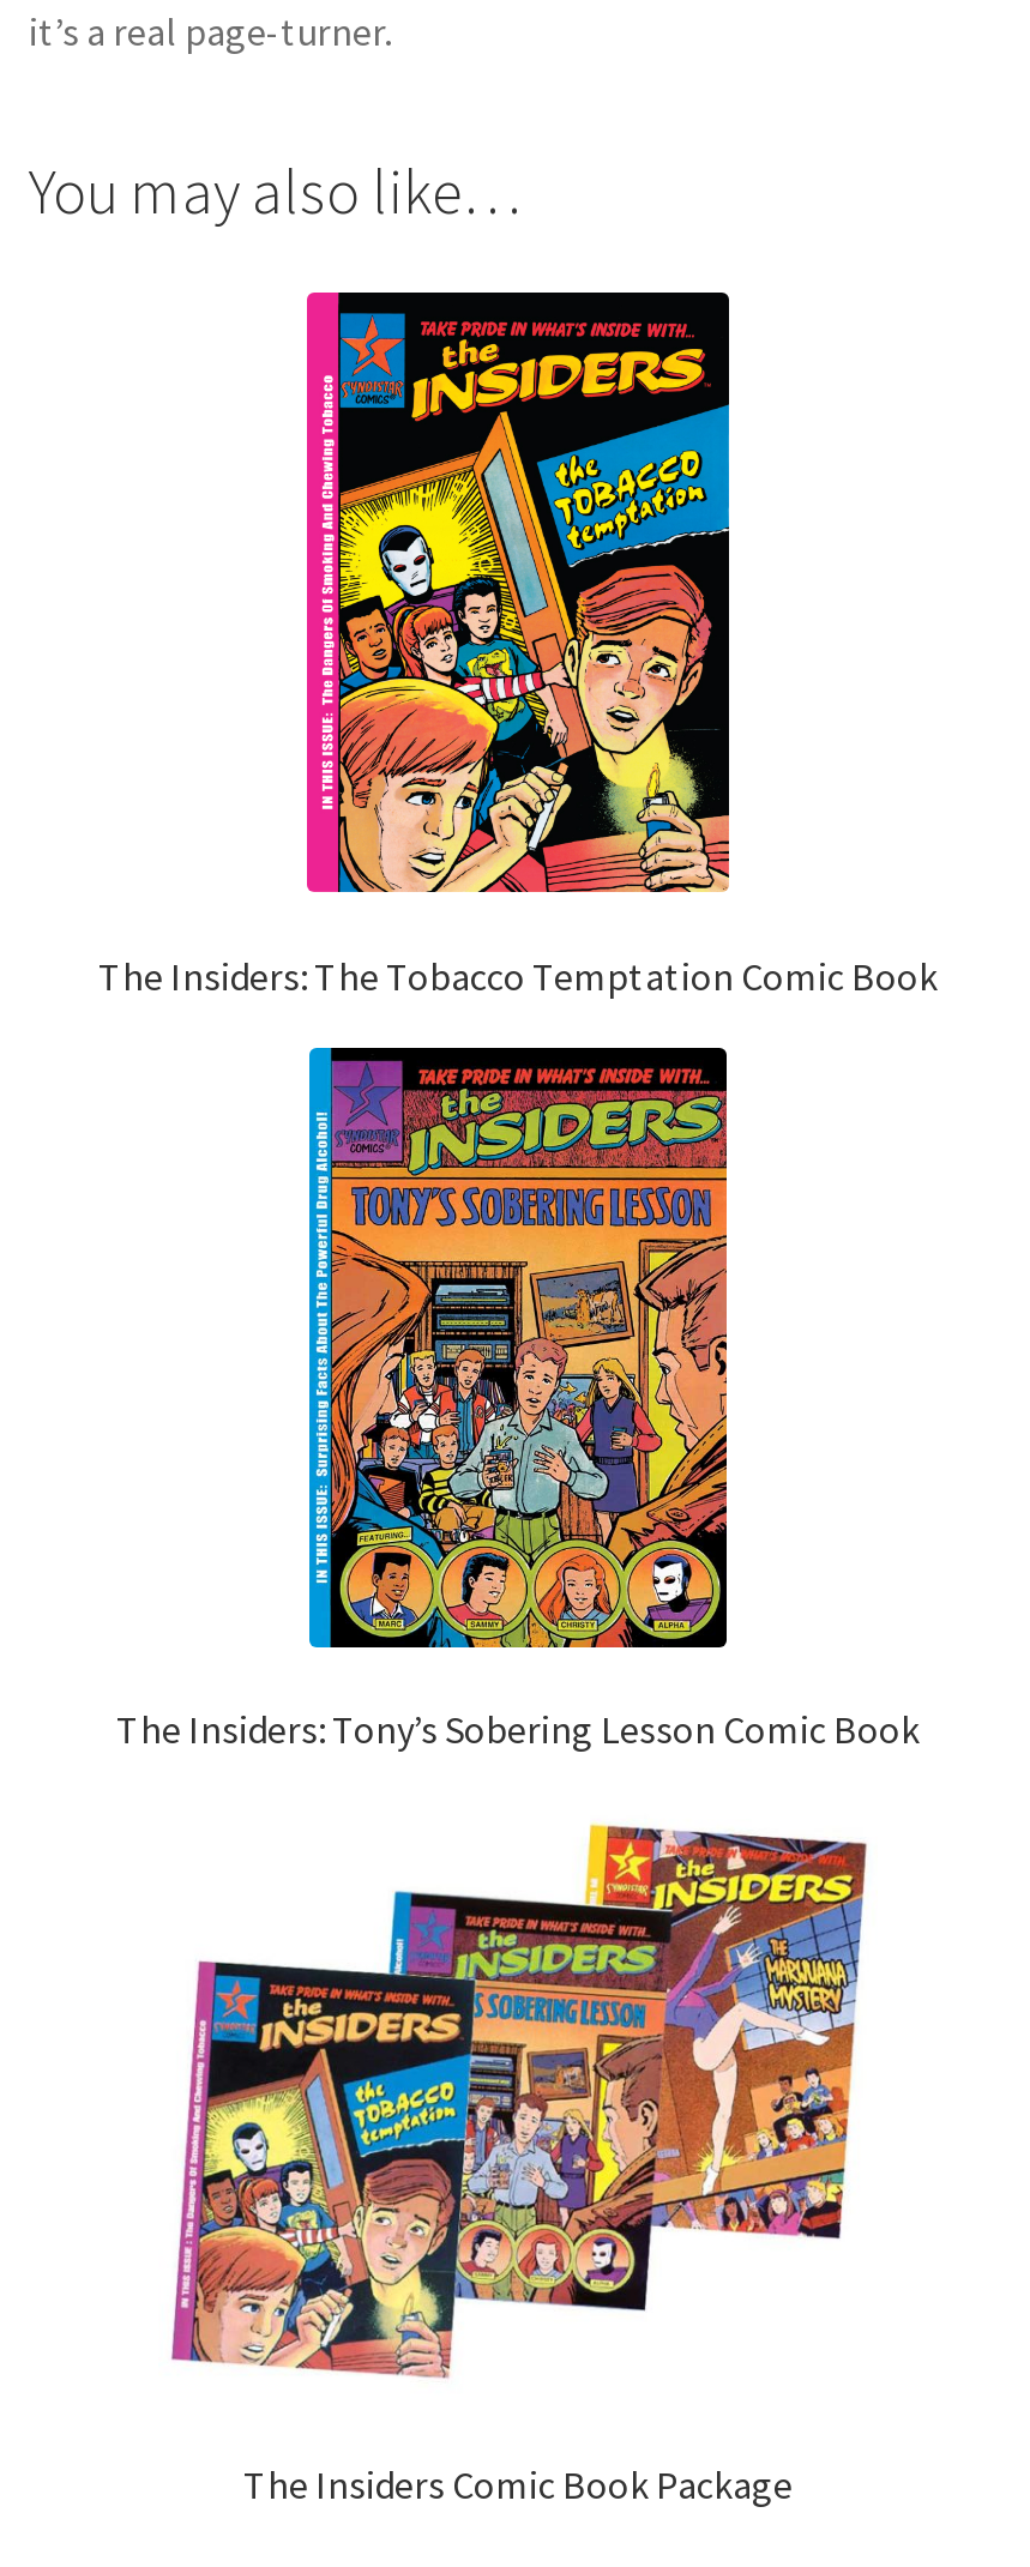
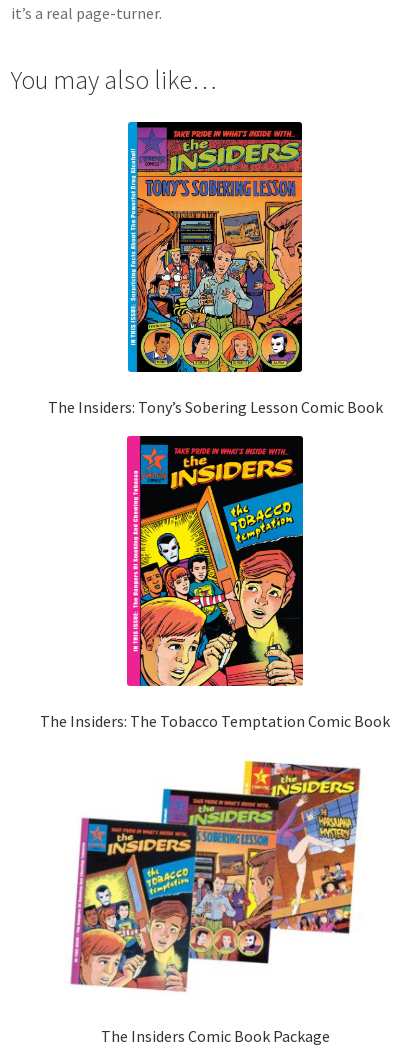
moved down: [image] | The Insiders: The Tobacco Temptation Comic Book

moved up: [image] | The Insiders: Tony’s Sobering Lesson Comic Book
